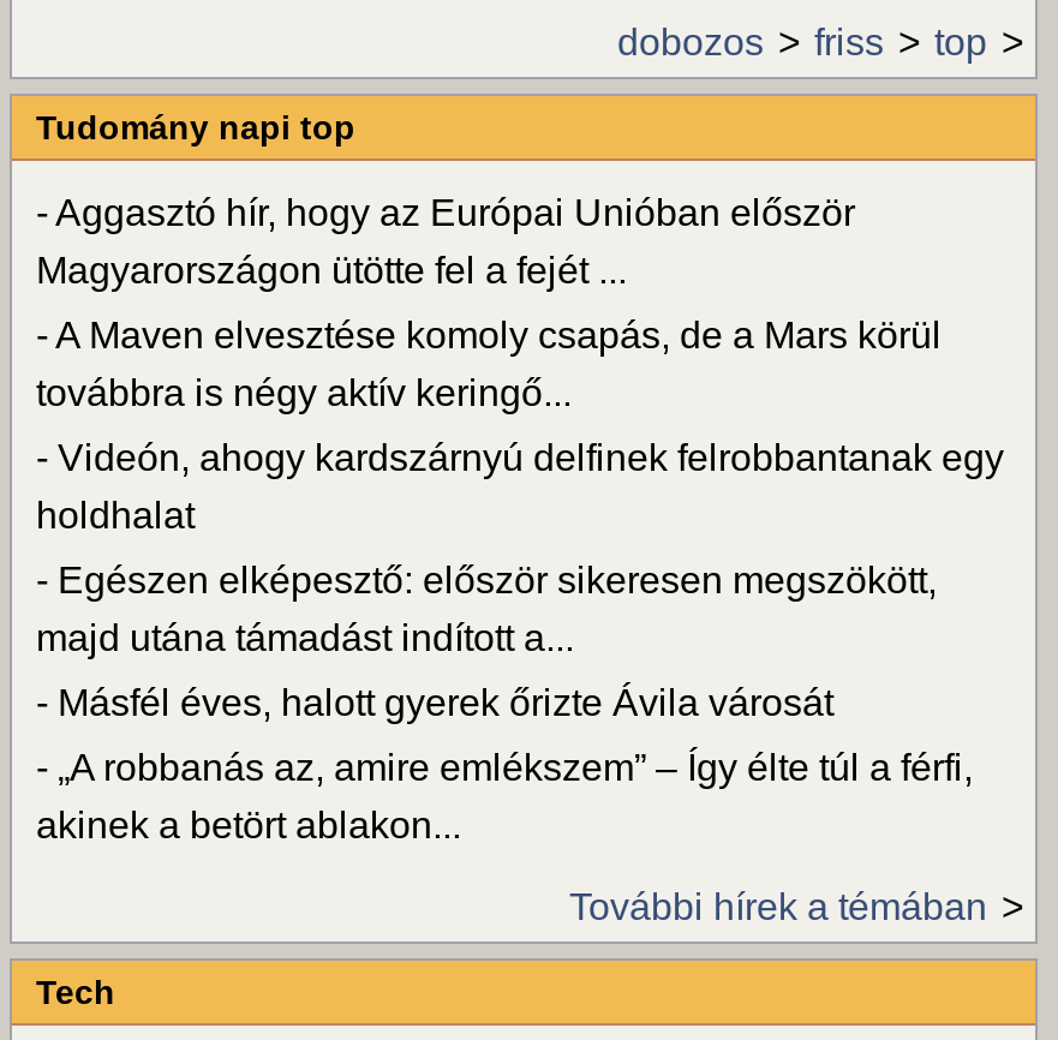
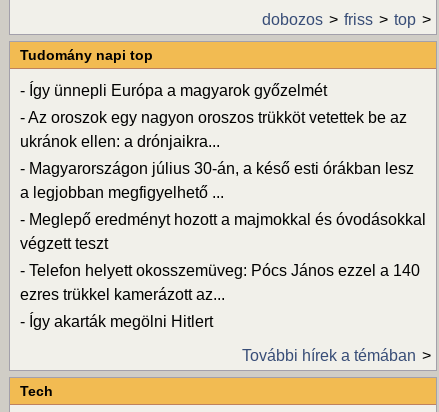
- - Aggasztó hír, hogy az Európai Unióban először
- Magyarországon ütötte fel a fejét ...
+ - Így ünnepli Európa a magyarok győzelmét

- - A Maven elvesztése komoly csapás, de a Mars körül
- továbbra is négy aktív keringő...
+ - Az oroszok egy nagyon oroszos trükköt vetettek be az
+ ukránok ellen: a drónjaikra...

- - Videón, ahogy kardszárnyú delfinek felrobbantanak egy
- holdhalat
+ - Magyarországon július 30-án, a késő esti órákban lesz
+ a legjobban megfigyelhető ...

- - Egészen elképesztő: először sikeresen megszökött,
- majd utána támadást indított a...
+ - Meglepő eredményt hozott a majmokkal és óvodásokkal
+ végzett teszt

- - Másfél éves, halott gyerek őrizte Ávila városát
+ - Telefon helyett okosszemüveg: Pócs János ezzel a 140
+ ezres trükkel kamerázott az...

- - „A robbanás az, amire emlékszem” – Így élte túl a férfi,
- akinek a betört ablakon...
+ - Így akarták megölni Hitlert
